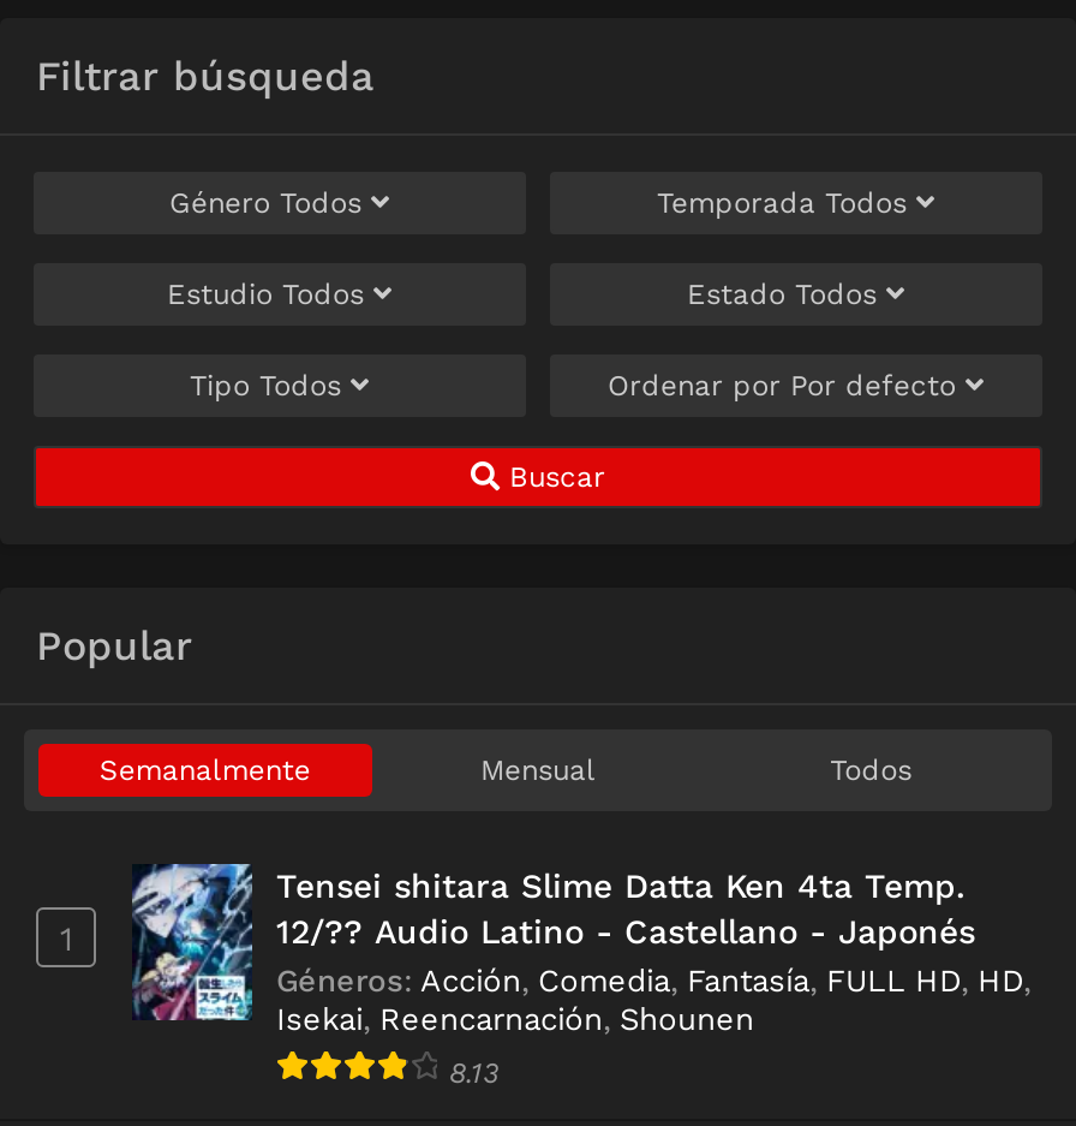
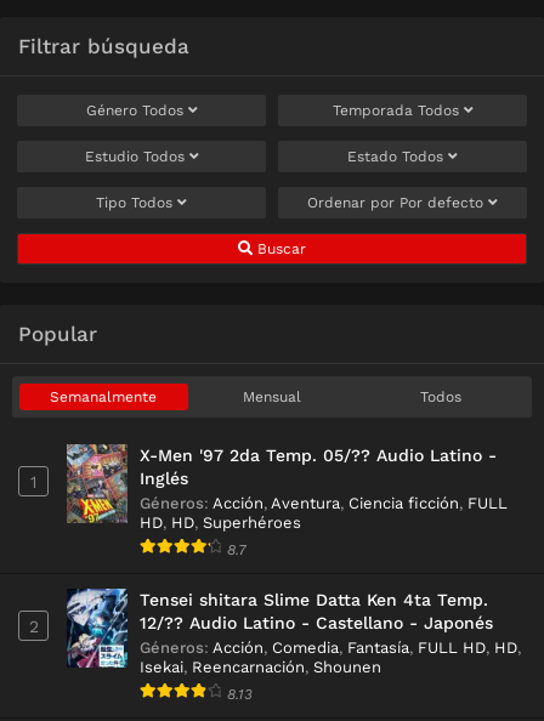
+ [image]
+ X-Men '97 2da Temp. 05/?? Audio Latino -
+ Inglés
+ Géneros: Acción, Aventura, Ciencia ficción, FULL
+ HD, HD, Superhéroes
+ 8.7

+ 2
